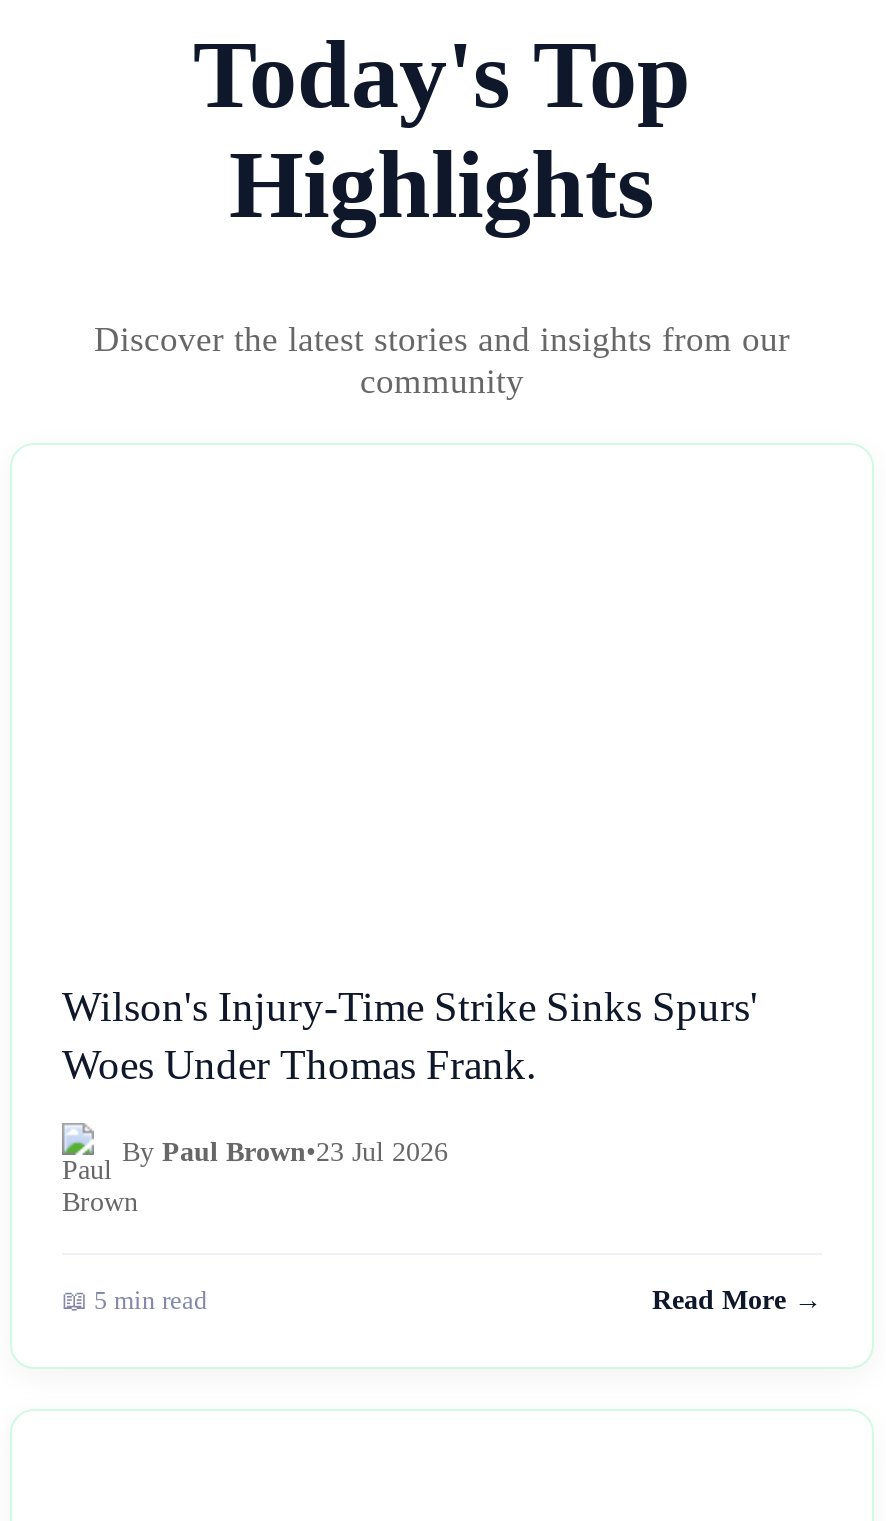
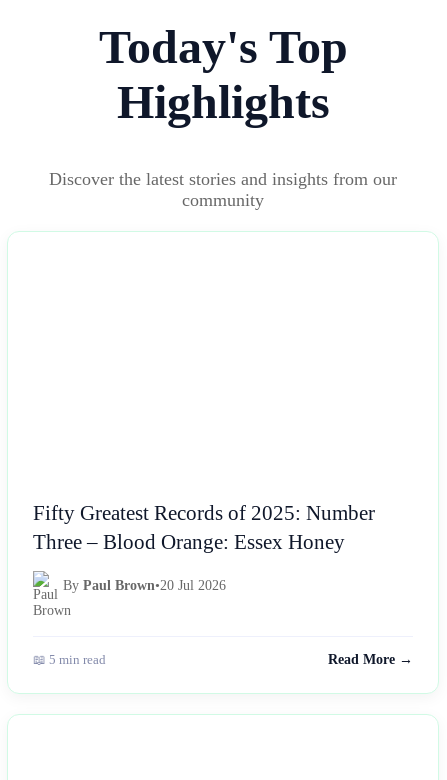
- Wilson's Injury-Time Strike Sinks Spurs'
- Woes Under Thomas Frank.
+ Fifty Greatest Records of 2025: Number
+ Three – Blood Orange: Essex Honey

- By Paul Brown•23 Jul 2026
+ By Paul Brown•20 Jul 2026
